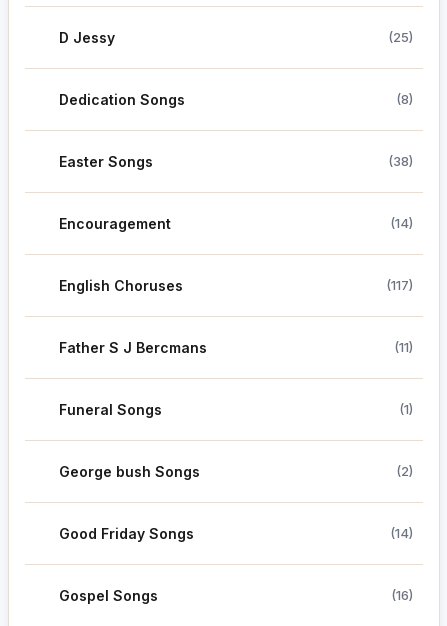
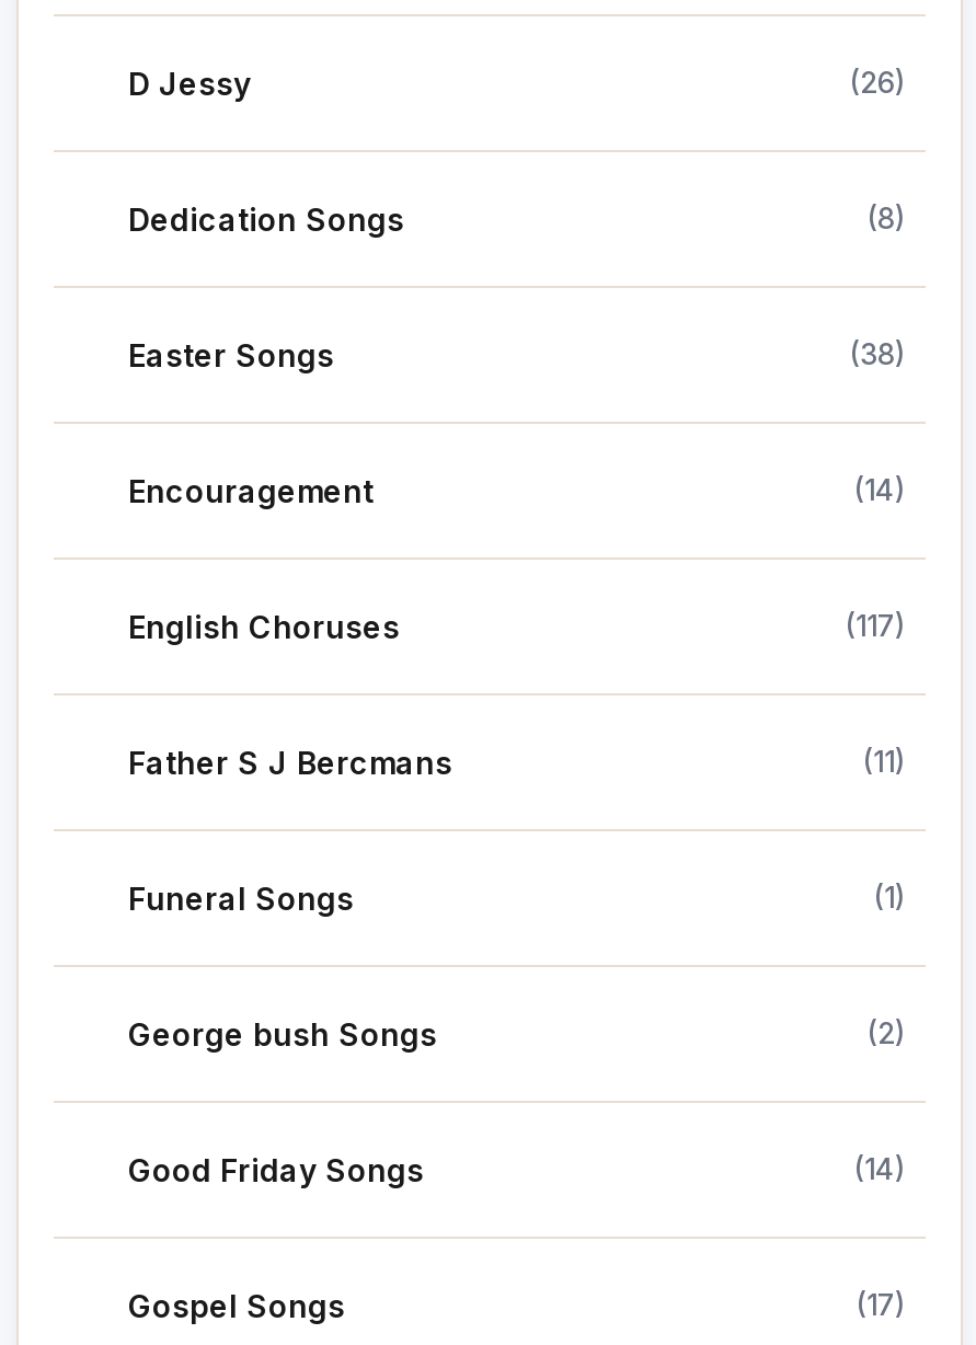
- (25)
+ (26)

- (16)
+ (17)
